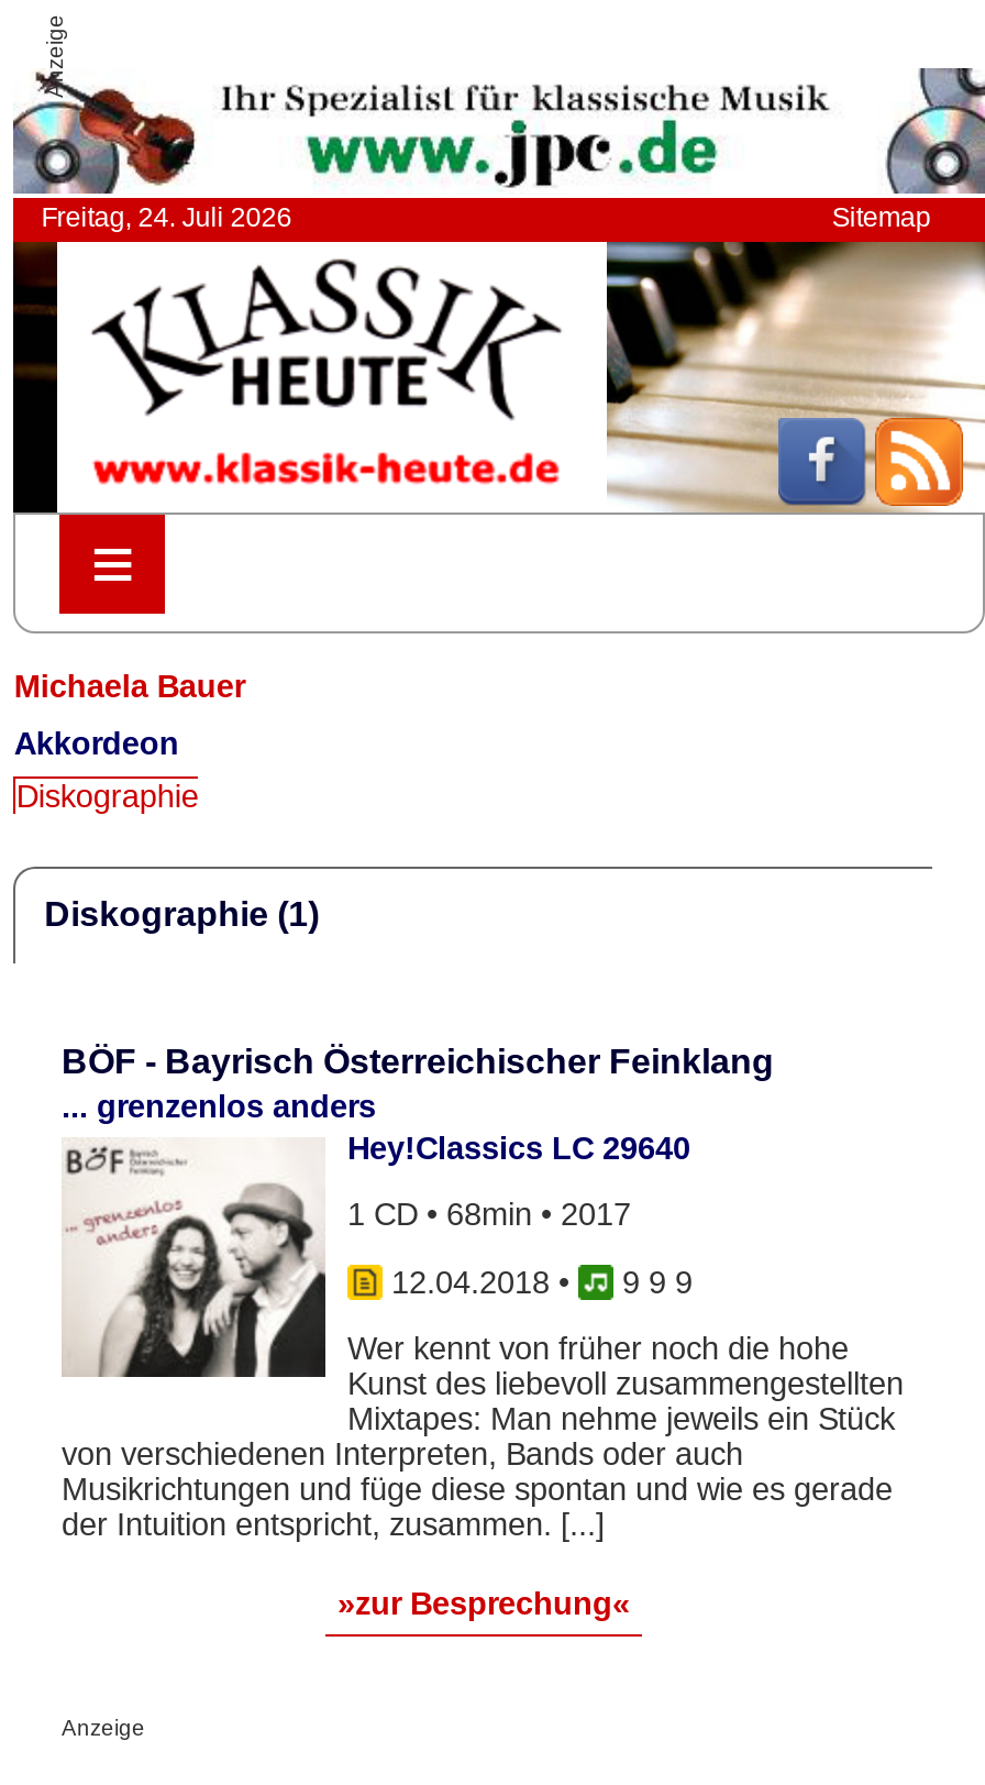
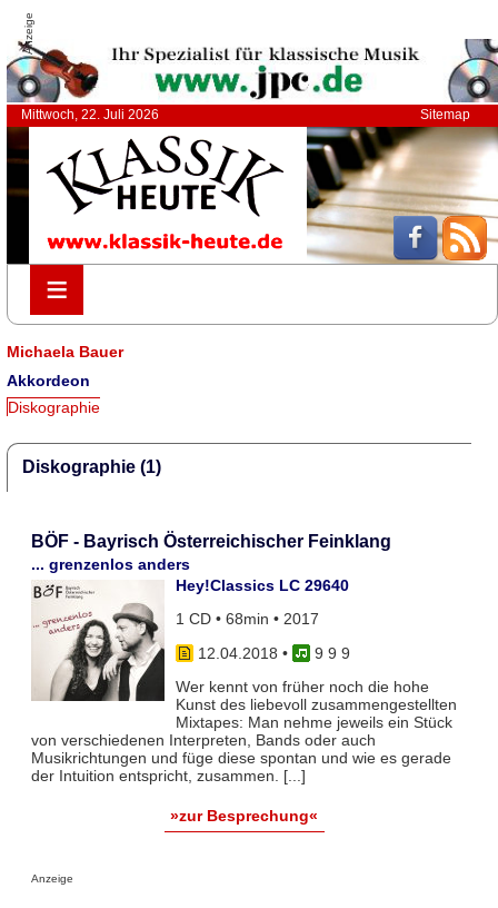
- Freitag, 24. Juli 2026
+ Mittwoch, 22. Juli 2026
